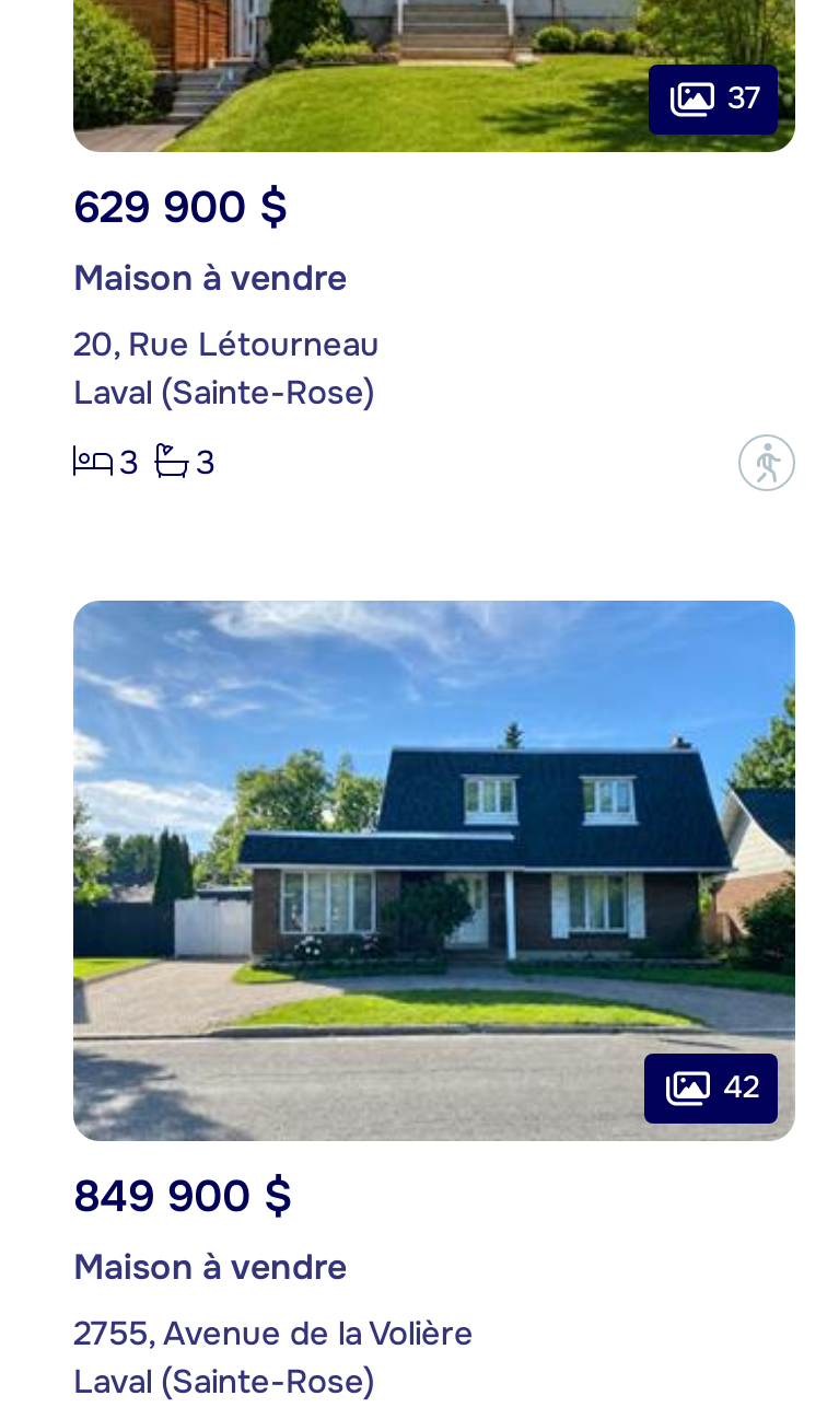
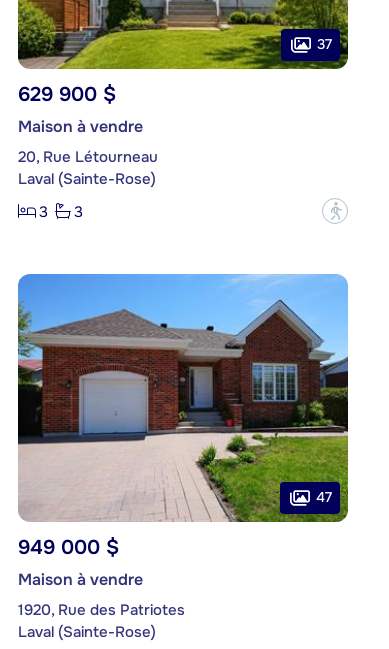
- [image]
- 42
+ [image]
+ 47

- 849 900 $
+ 949 000 $

- 2755, Avenue de la Volière
+ 1920, Rue des Patriotes
